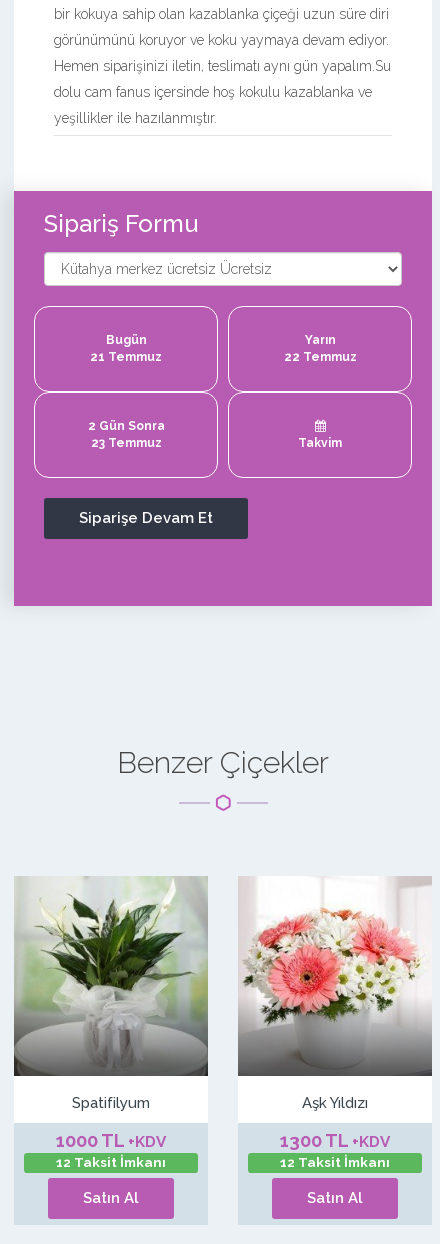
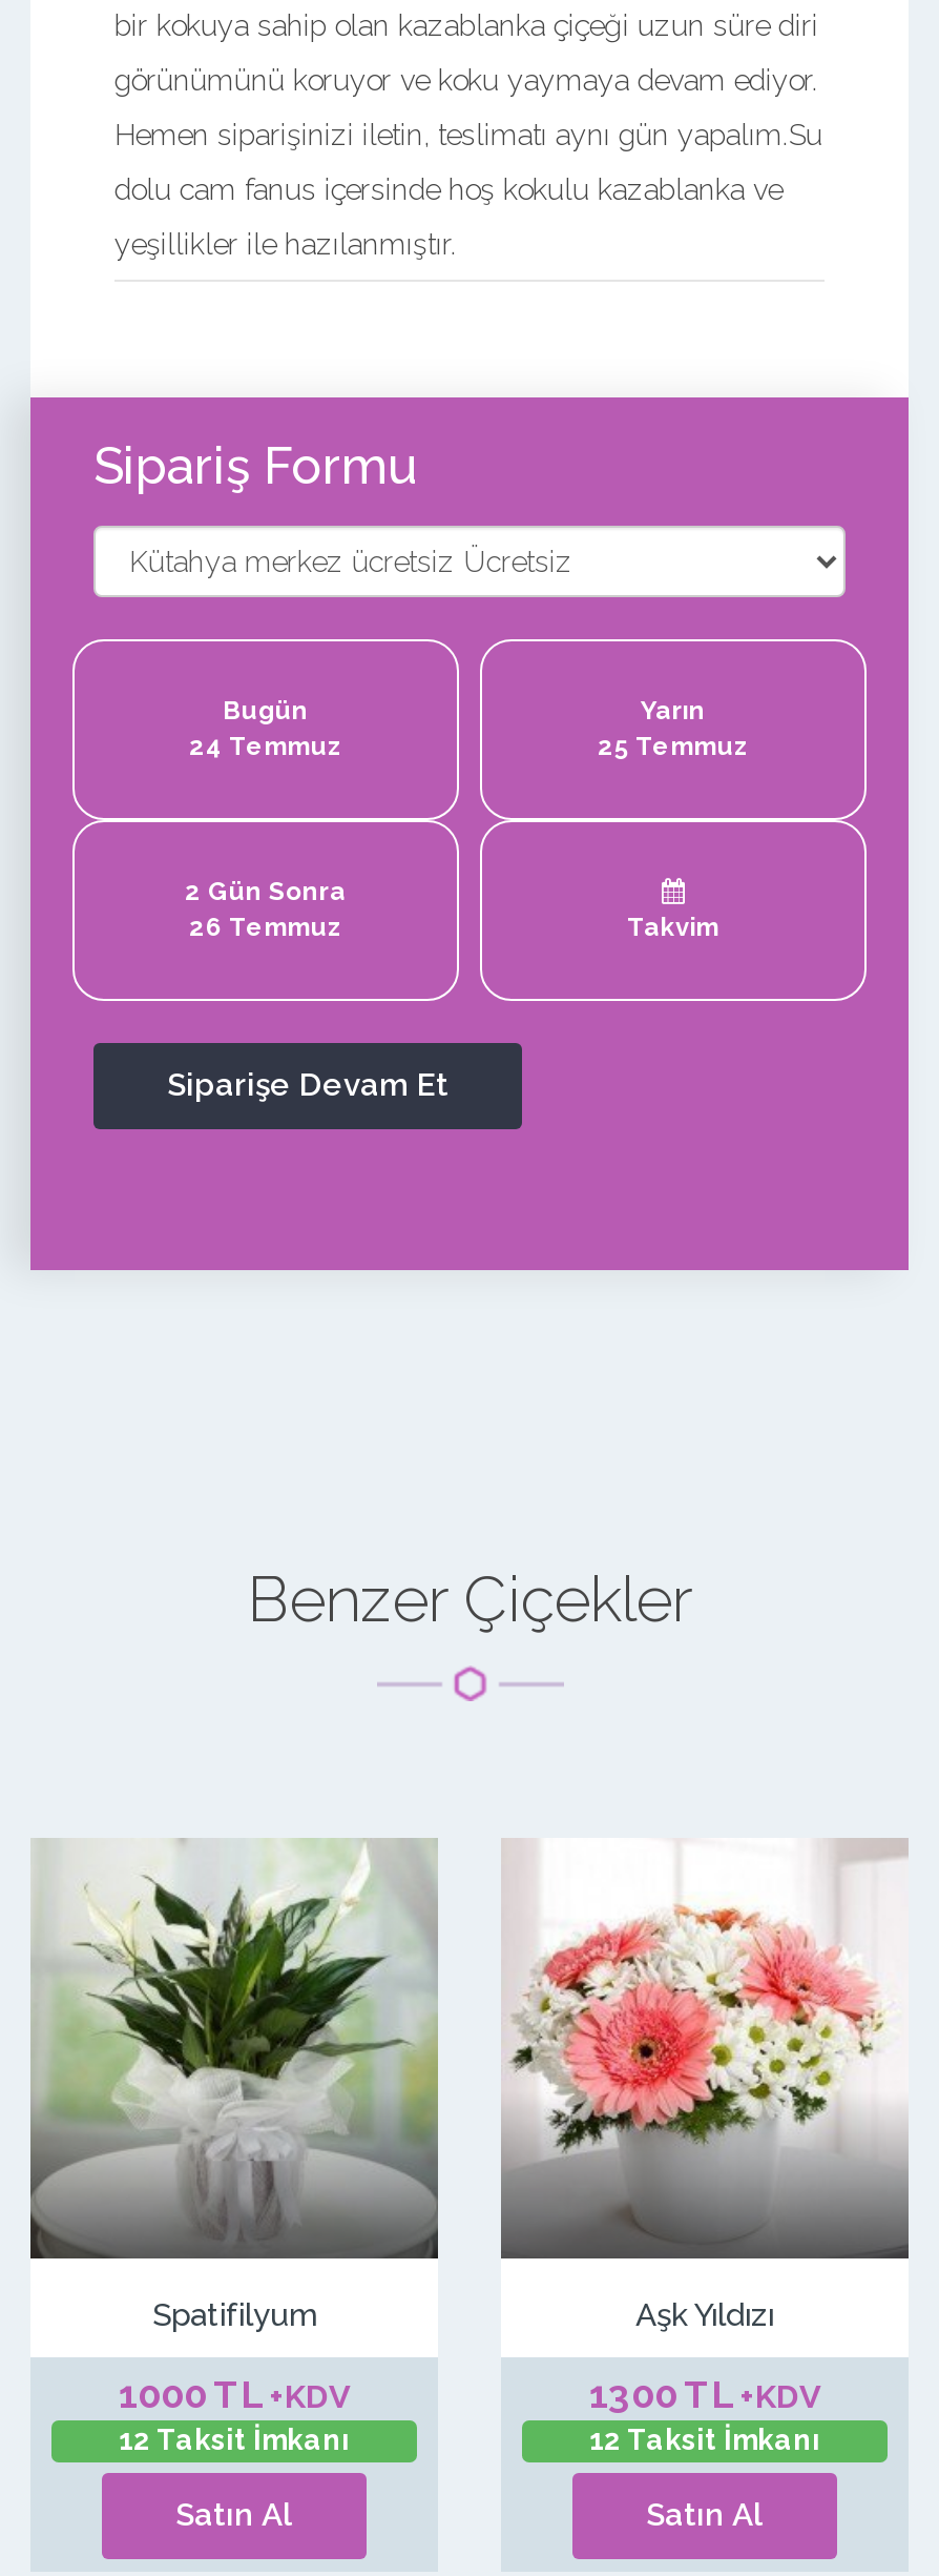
- 21 Temmuz
+ 24 Temmuz

- 22 Temmuz
+ 25 Temmuz

- 23 Temmuz
+ 26 Temmuz
